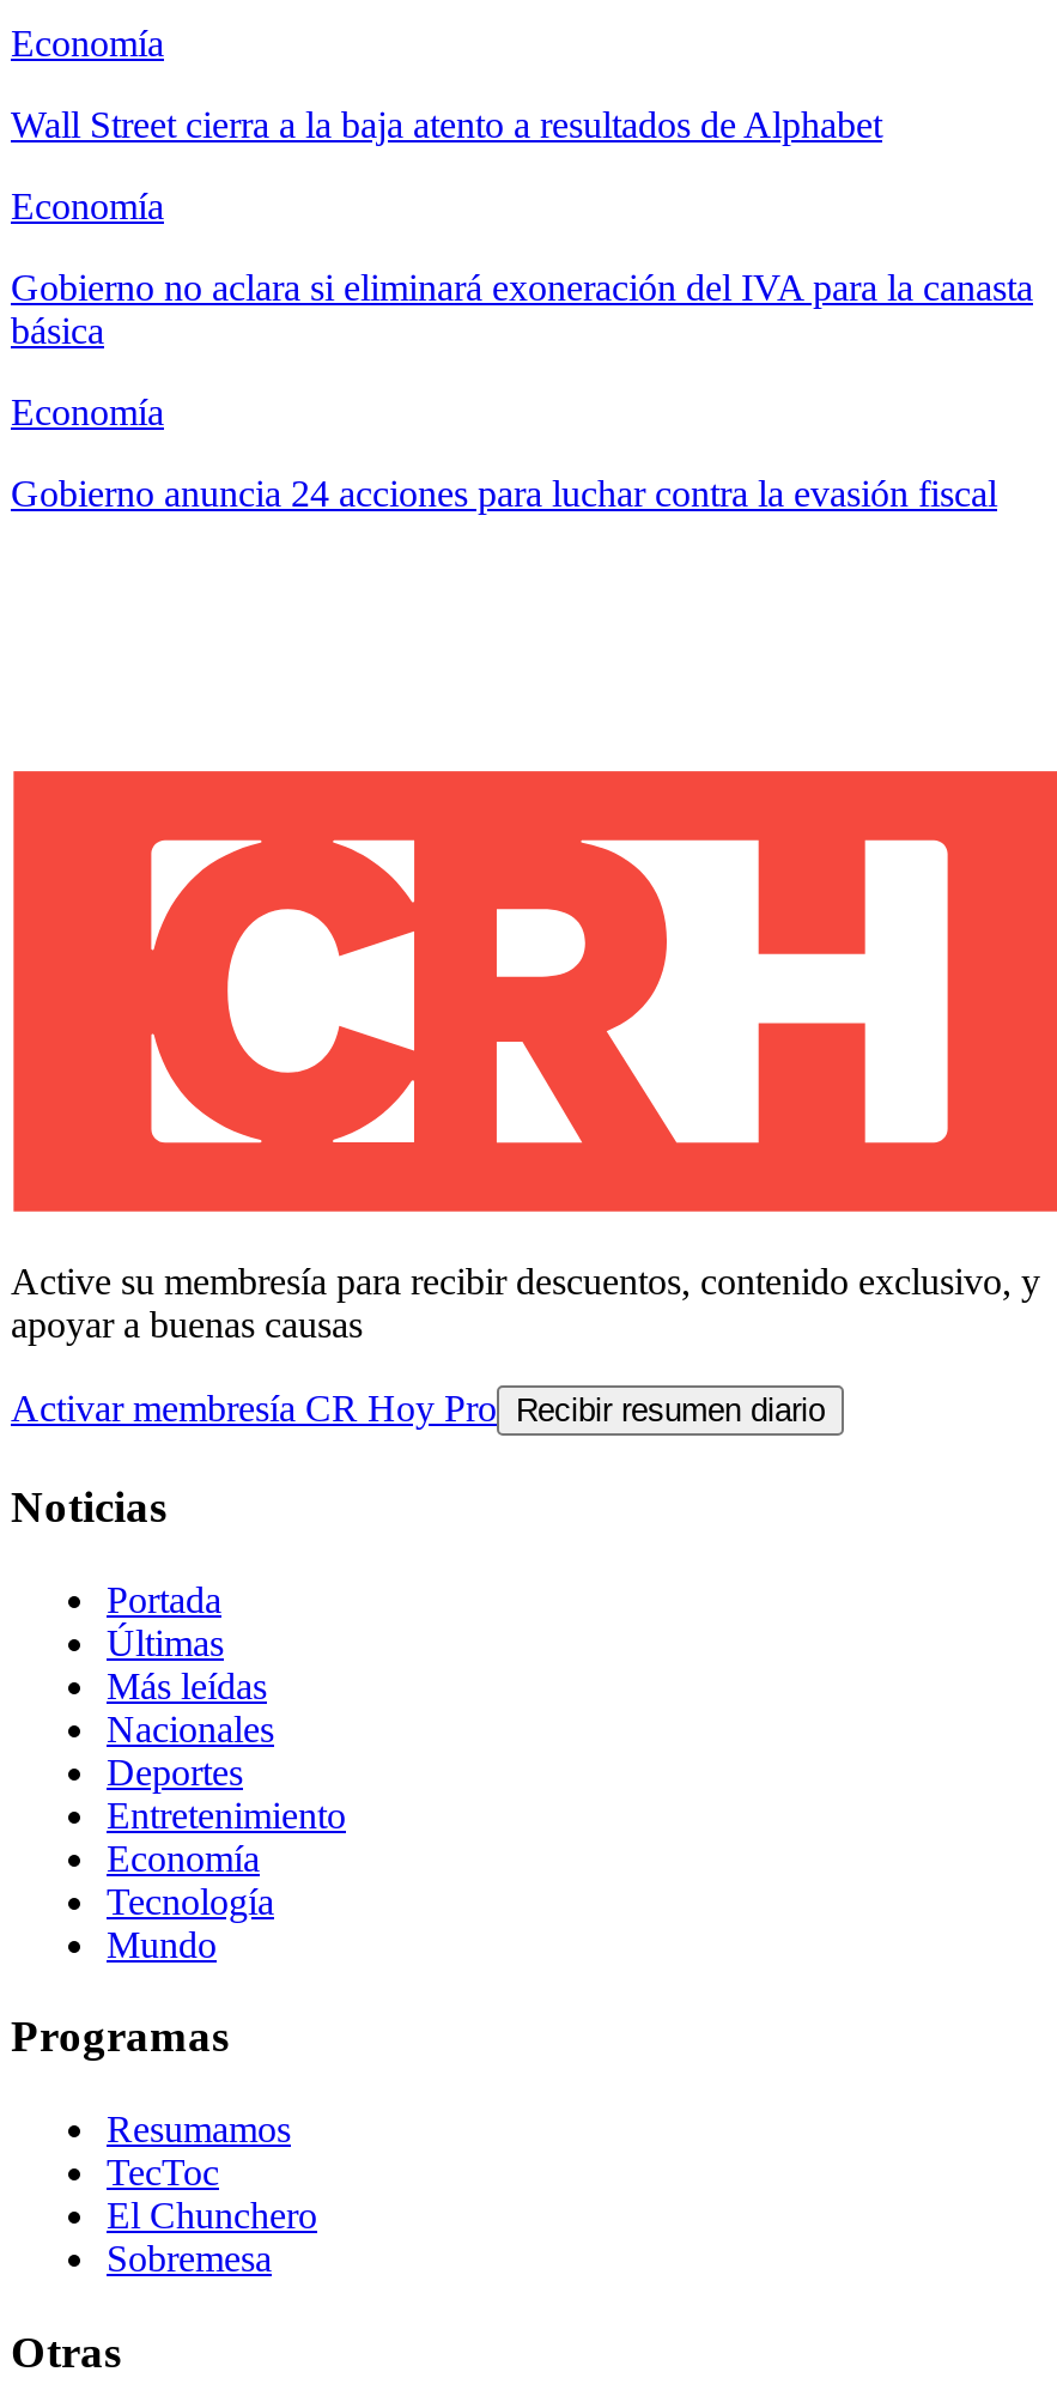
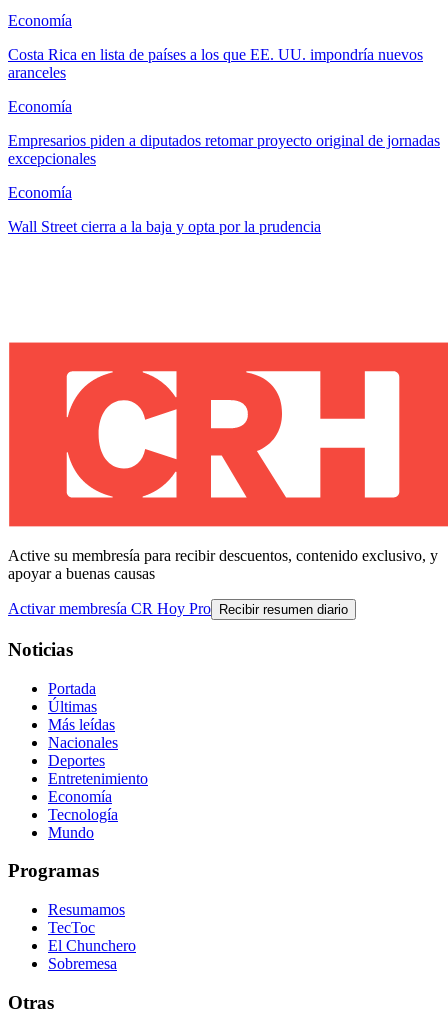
- Wall Street cierra a la baja atento a resultados de Alphabet
+ Costa Rica en lista de países a los que EE. UU. impondría nuevos
+ aranceles

- Gobierno no aclara si eliminará exoneración del IVA para la canasta
- básica
+ Empresarios piden a diputados retomar proyecto original de jornadas
+ excepcionales

- Gobierno anuncia 24 acciones para luchar contra la evasión fiscal
+ Wall Street cierra a la baja y opta por la prudencia
